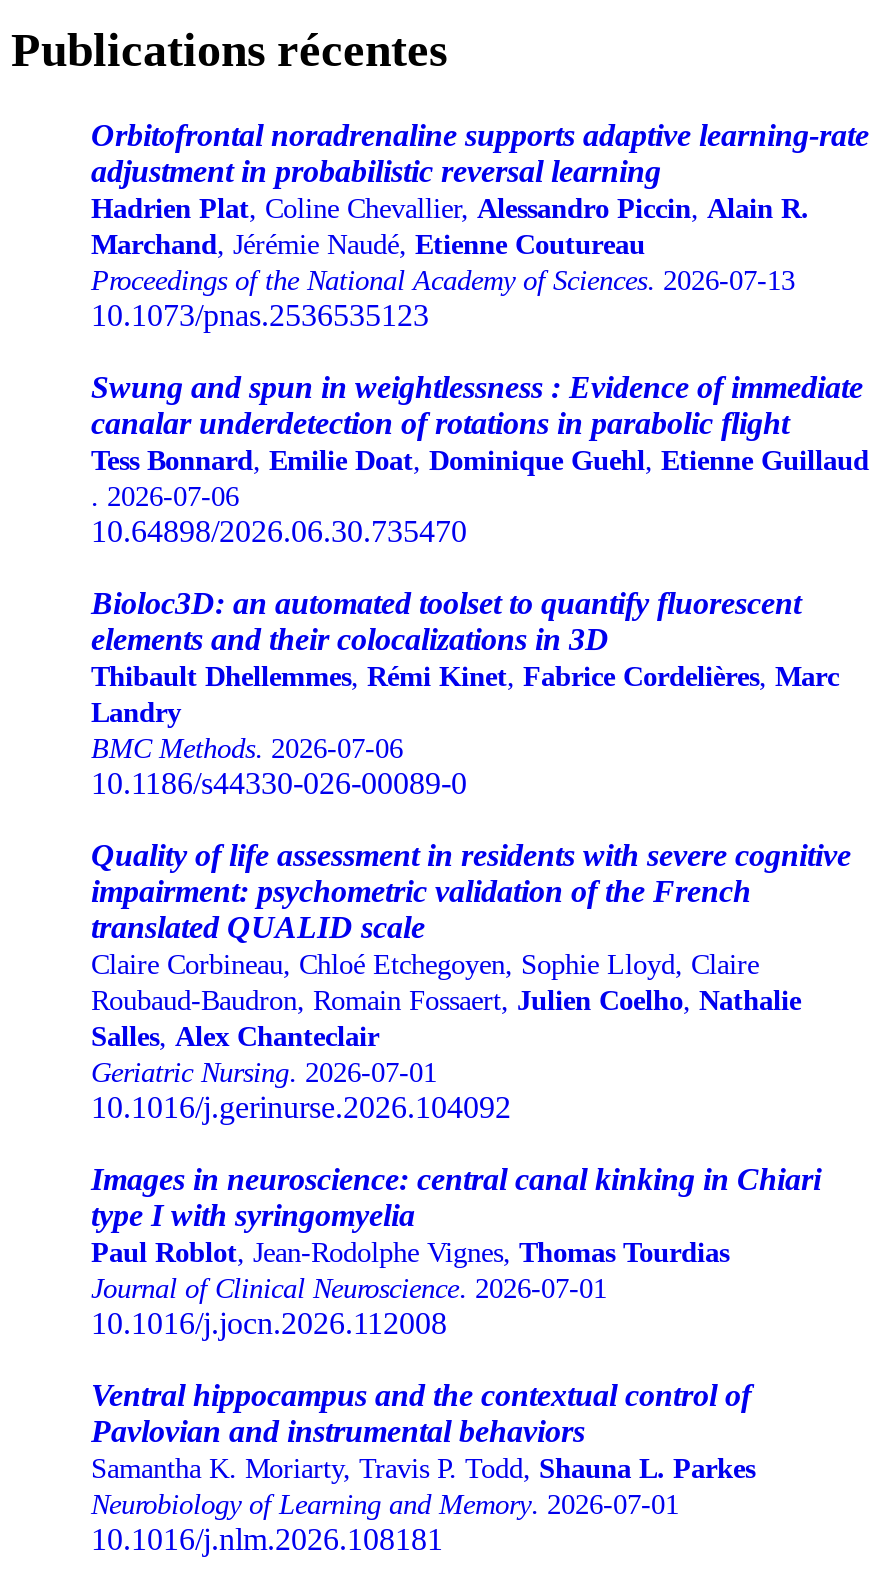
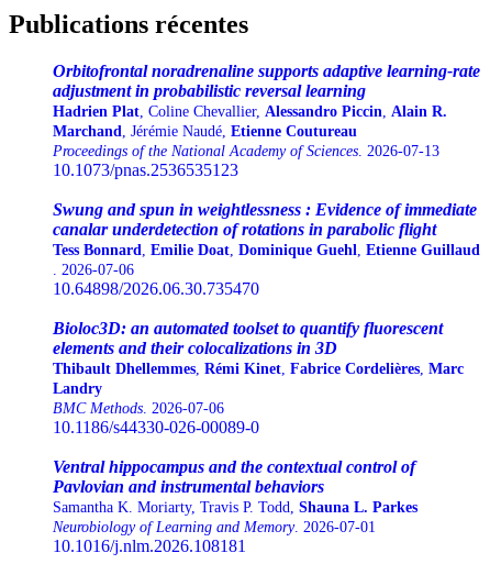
- Quality of life assessment in residents with severe cognitive
- impairment: psychometric validation of the French
- translated QUALID scale
- Claire Corbineau, Chloé Etchegoyen, Sophie Lloyd, Claire
- Roubaud-Baudron, Romain Fossaert, Julien Coelho, Nathalie
- Salles, Alex Chanteclair
- Geriatric Nursing. 2026-07-01
- 10.1016/j.gerinurse.2026.104092
- Images in neuroscience: central canal kinking in Chiari
- type I with syringomyelia
- Paul Roblot, Jean-Rodolphe Vignes, Thomas Tourdias
- Journal of Clinical Neuroscience. 2026-07-01
- 10.1016/j.jocn.2026.112008
